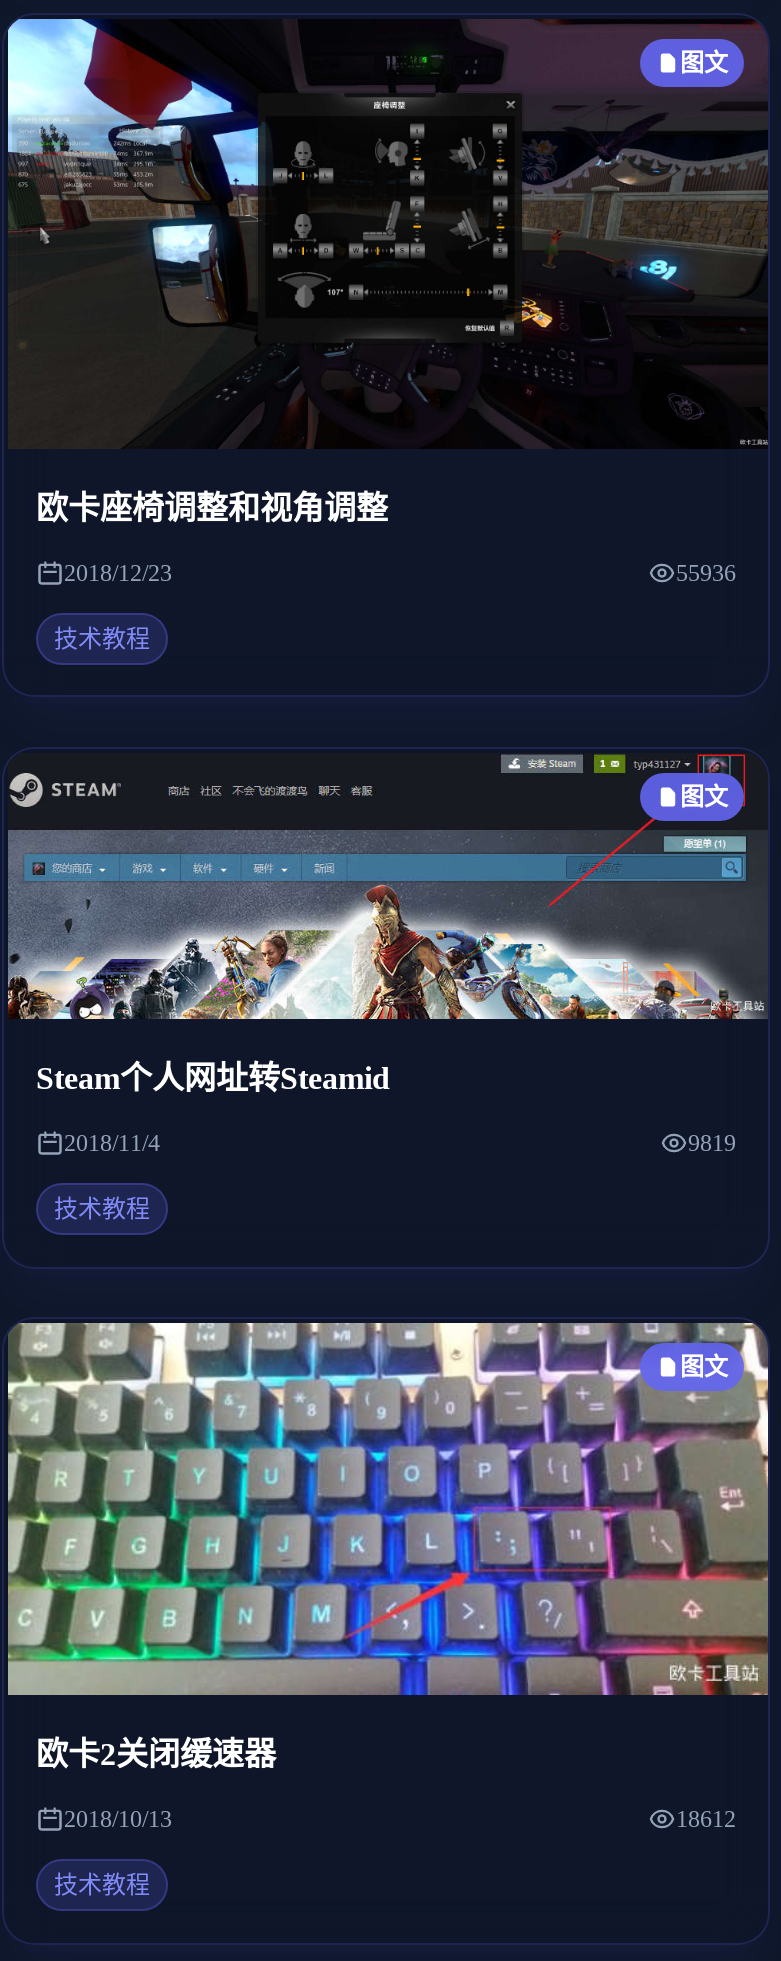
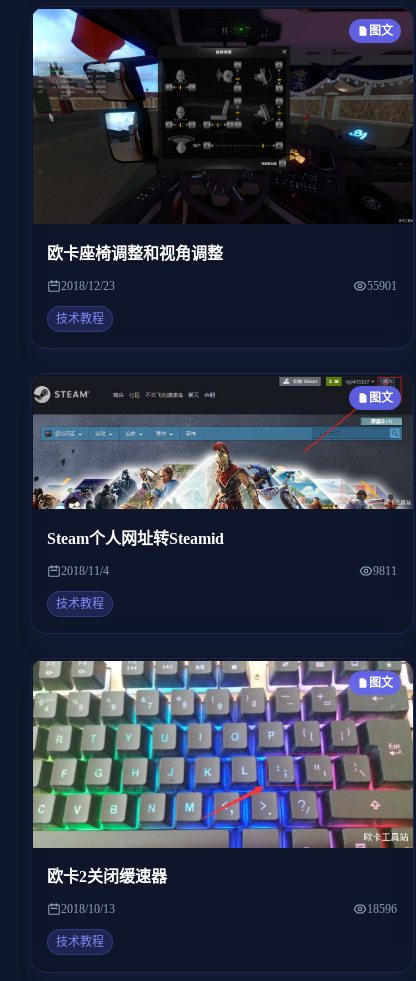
- 55936
+ 55901

- 9819
+ 9811

- 18612
+ 18596
